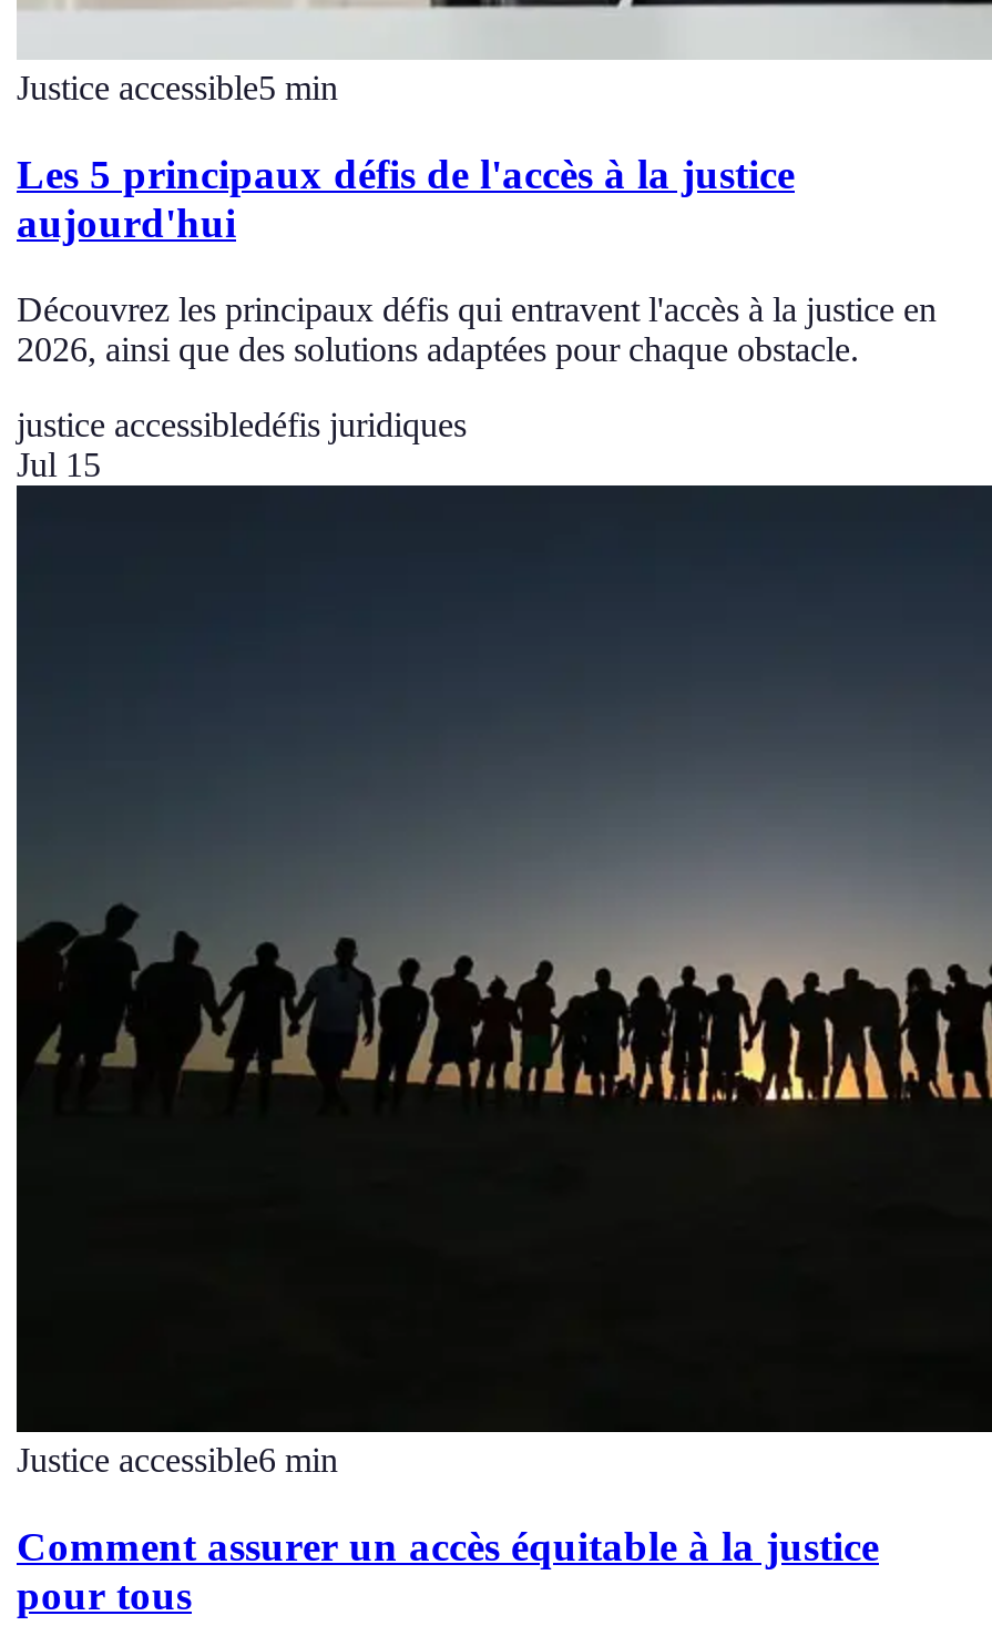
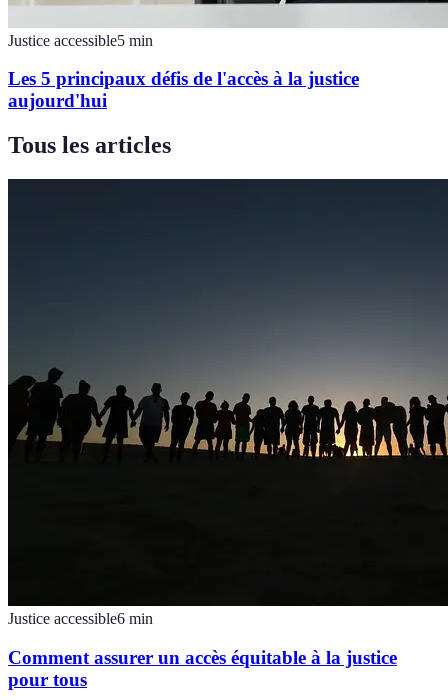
- Découvrez les principaux défis qui entravent l'accès à la justice en
- 2026, ainsi que des solutions adaptées pour chaque obstacle.
- justice accessibledéfis juridiques
- Jul 15
+ Tous les articles
